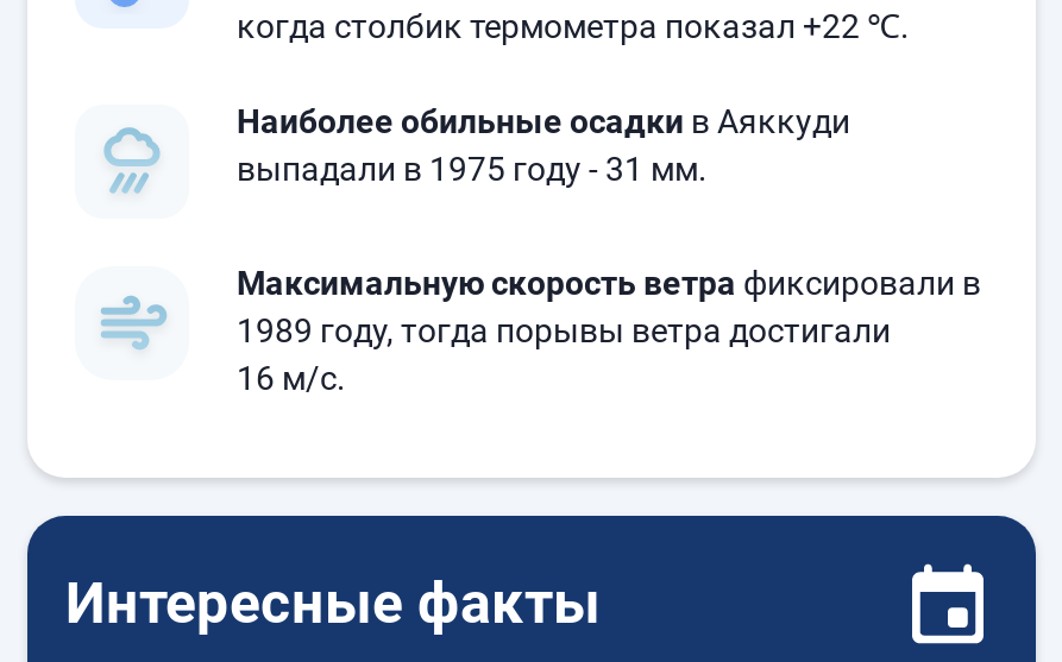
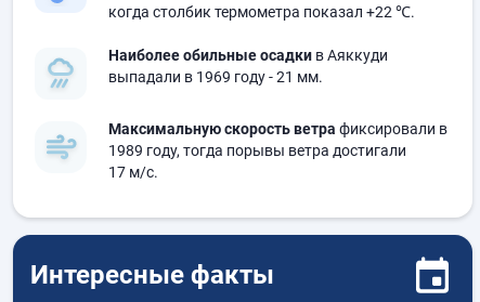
- выпадали в 1975 году - 31 мм.
+ выпадали в 1969 году - 21 мм.

- 16 м/с.
+ 17 м/с.
